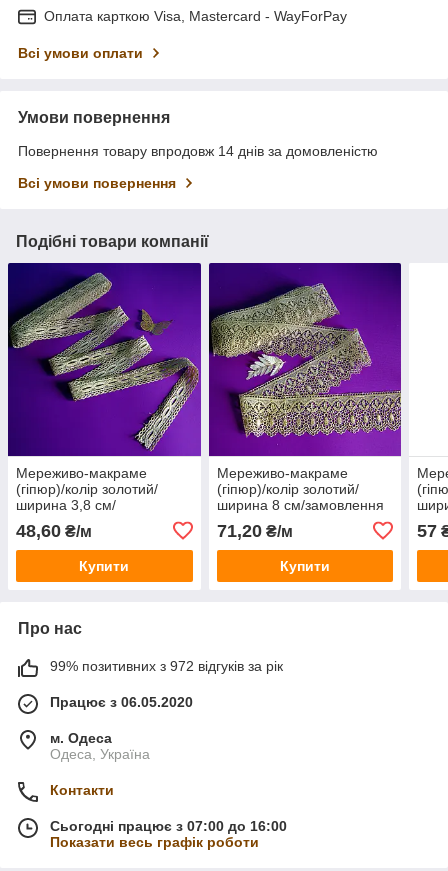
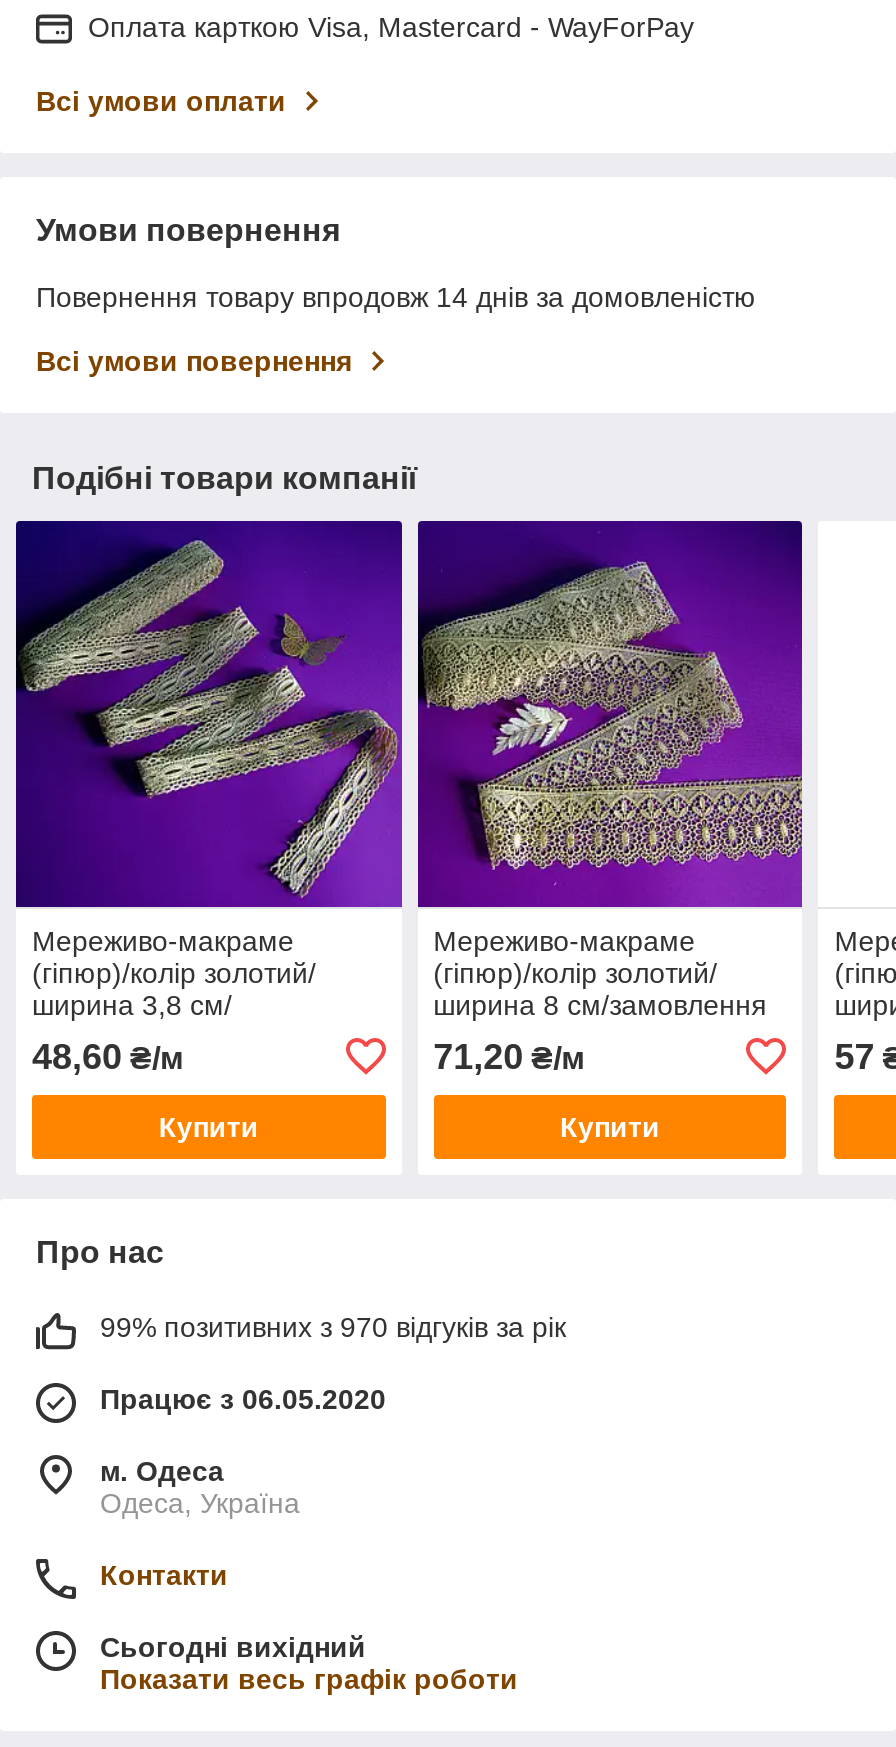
- 99% позитивних з 972 відгуків за рік
+ 99% позитивних з 970 відгуків за рік

- Сьогодні працює з 07:00 до 16:00
+ Сьогодні вихідний
